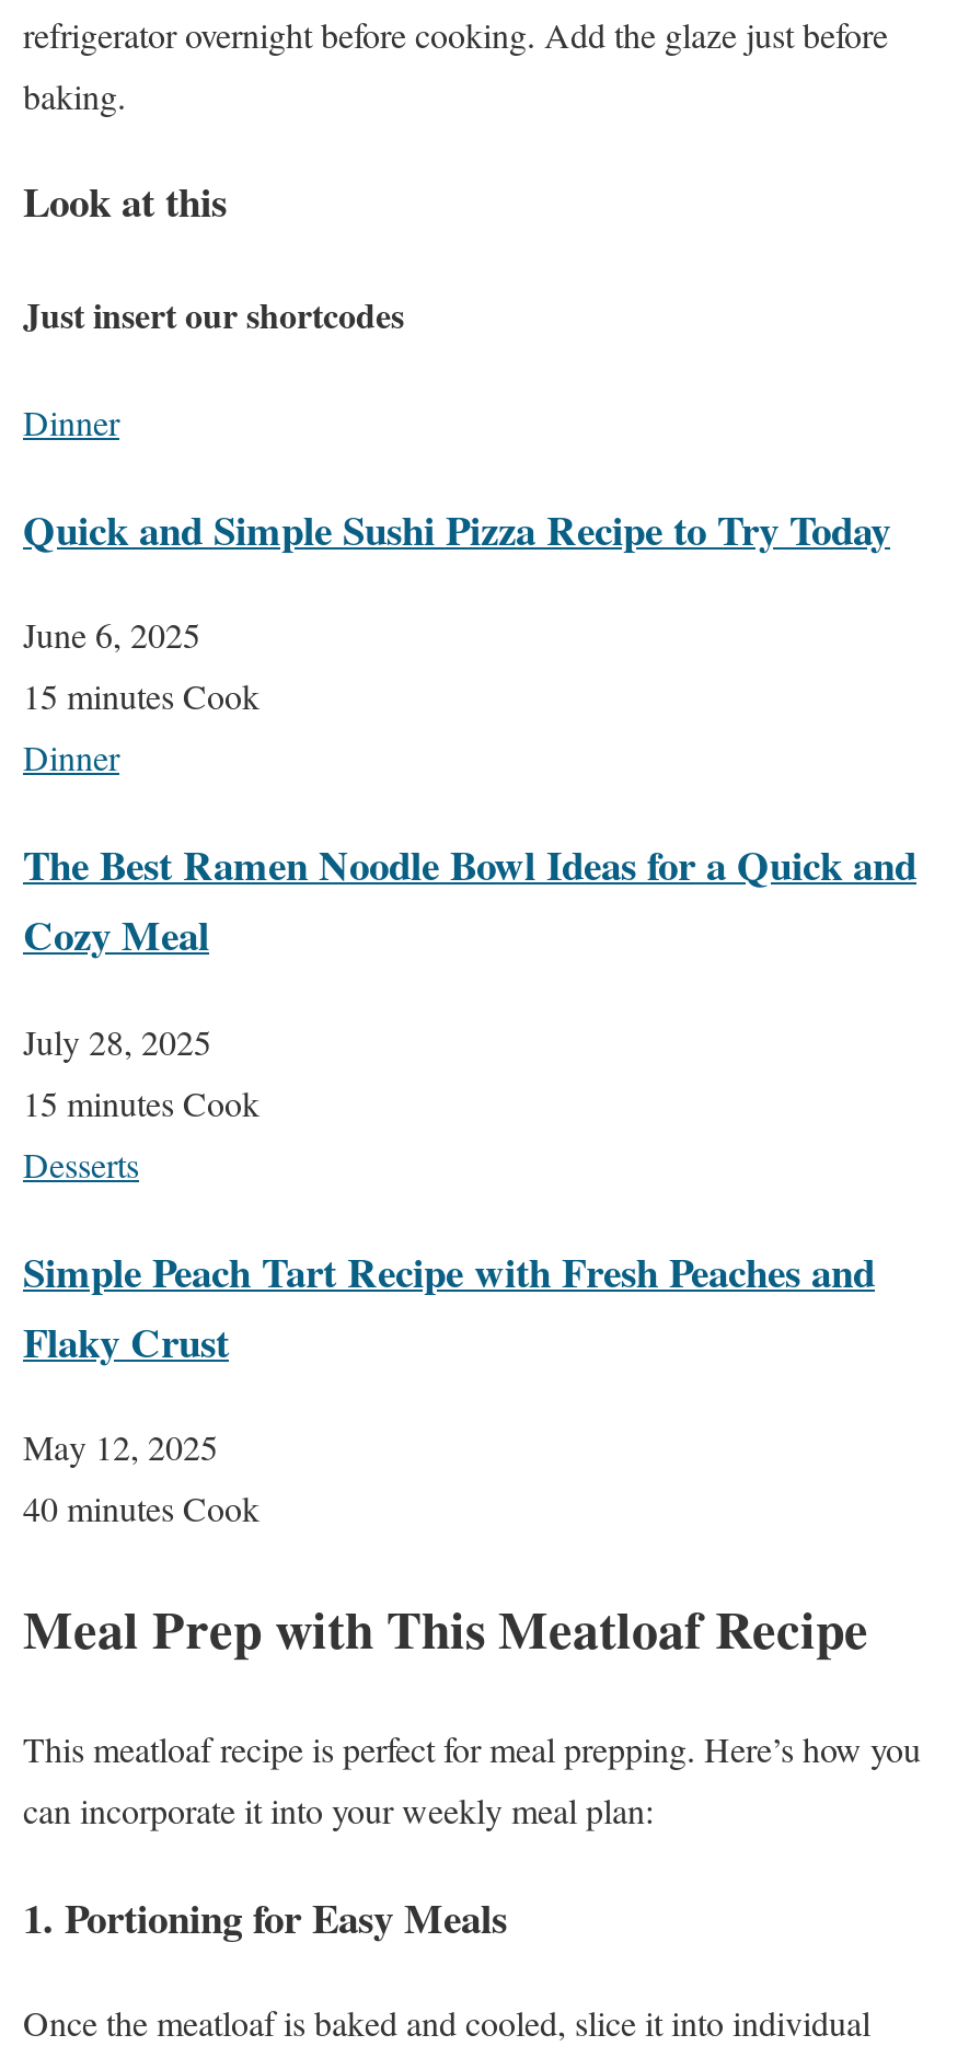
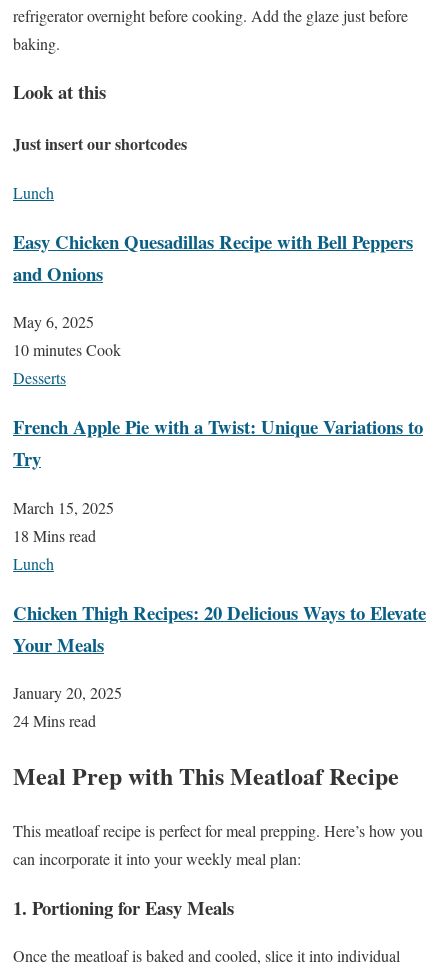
- Dinner
- Quick and Simple Sushi Pizza Recipe to Try Today
- June 6, 2025
- 15 minutes Cook
- Dinner
- The Best Ramen Noodle Bowl Ideas for a Quick and
- Cozy Meal
- July 28, 2025
- 15 minutes Cook
+ Lunch
+ Easy Chicken Quesadillas Recipe with Bell Peppers
+ and Onions
+ May 6, 2025
+ 10 minutes Cook

moved up: Desserts

- Simple Peach Tart Recipe with Fresh Peaches and
- Flaky Crust
- May 12, 2025
- 40 minutes Cook
+ French Apple Pie with a Twist: Unique Variations to
+ Try
+ March 15, 2025
+ 18 Mins read
+ Lunch
+ Chicken Thigh Recipes: 20 Delicious Ways to Elevate
+ Your Meals
+ January 20, 2025
+ 24 Mins read
